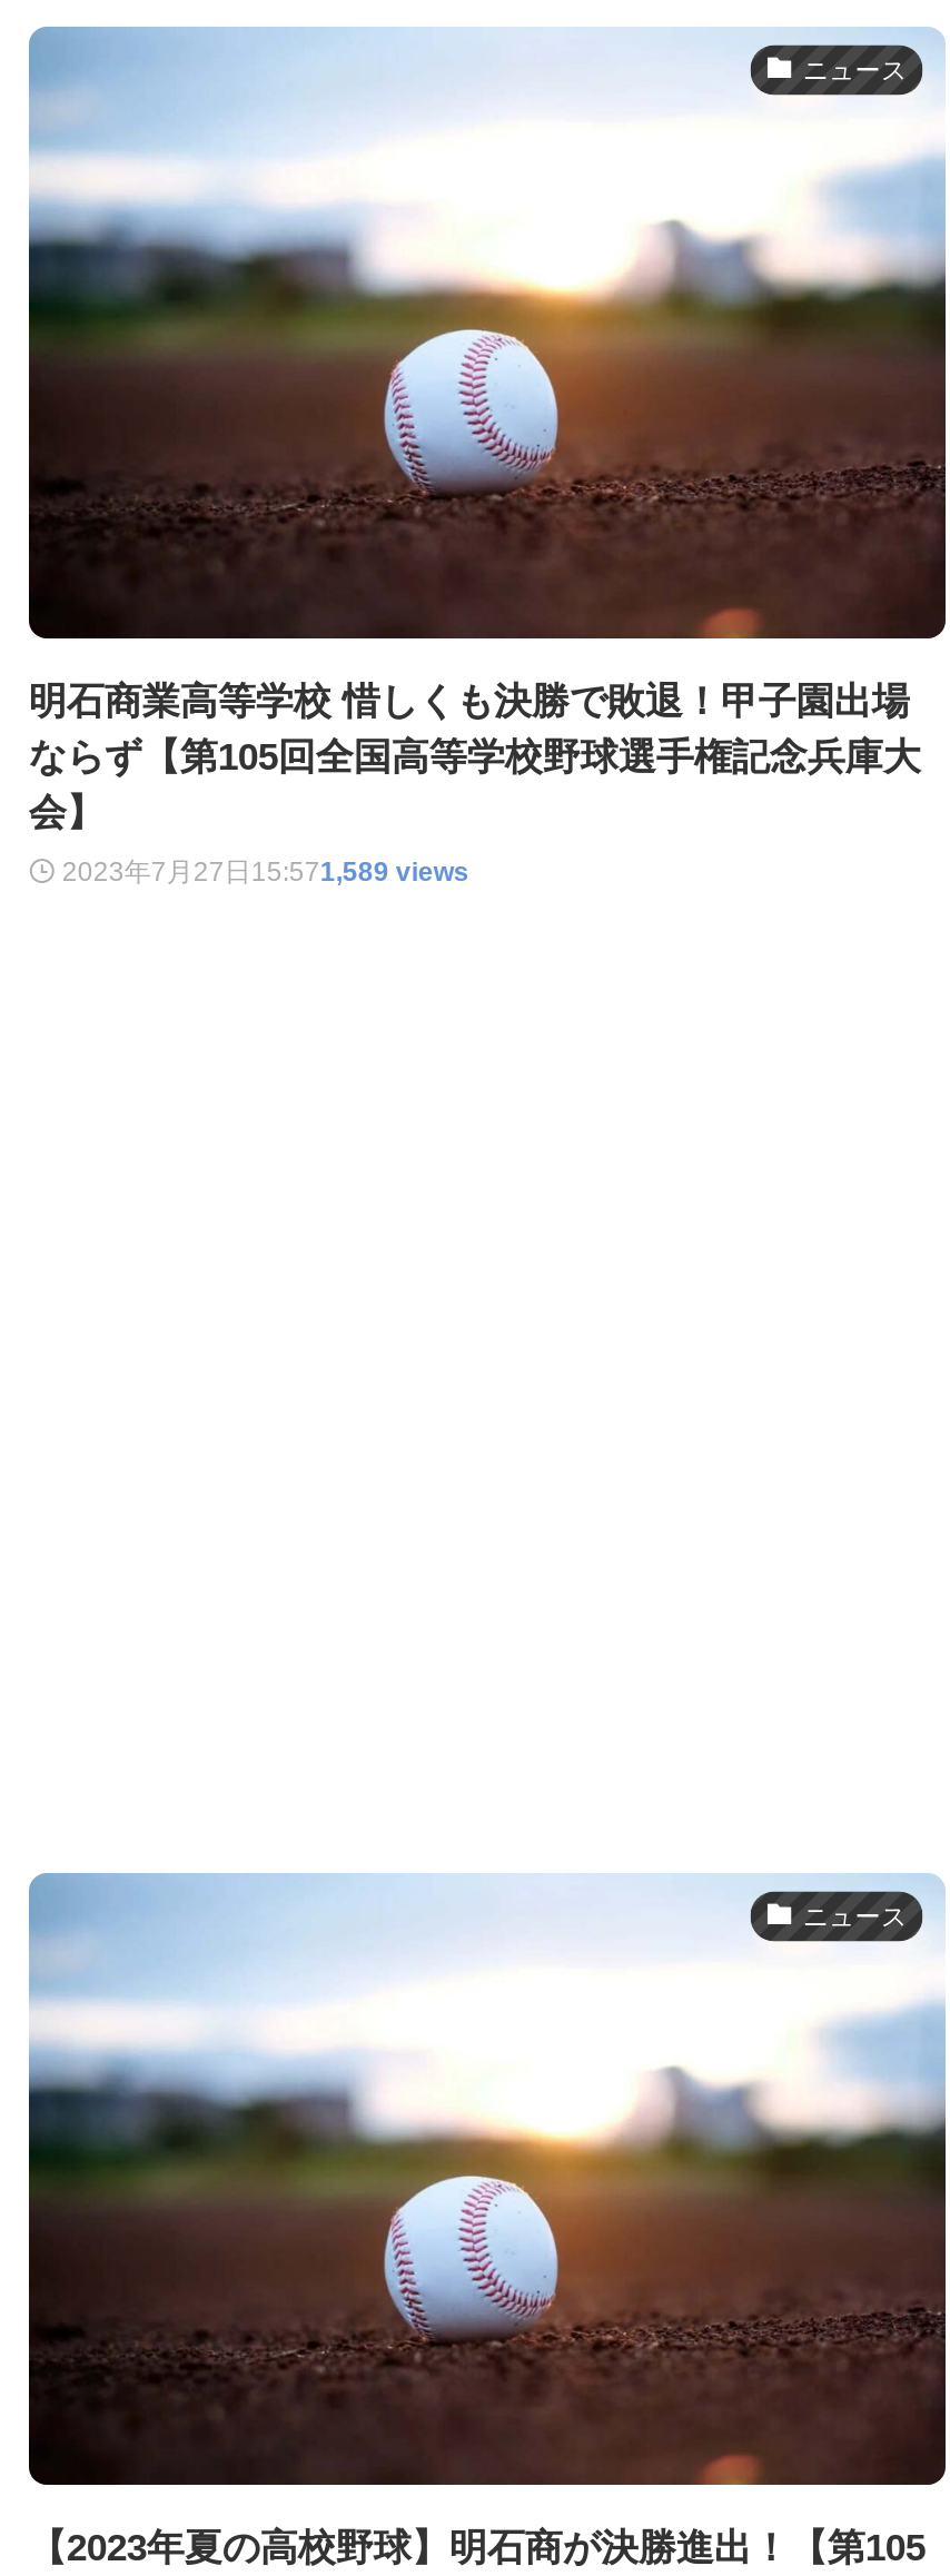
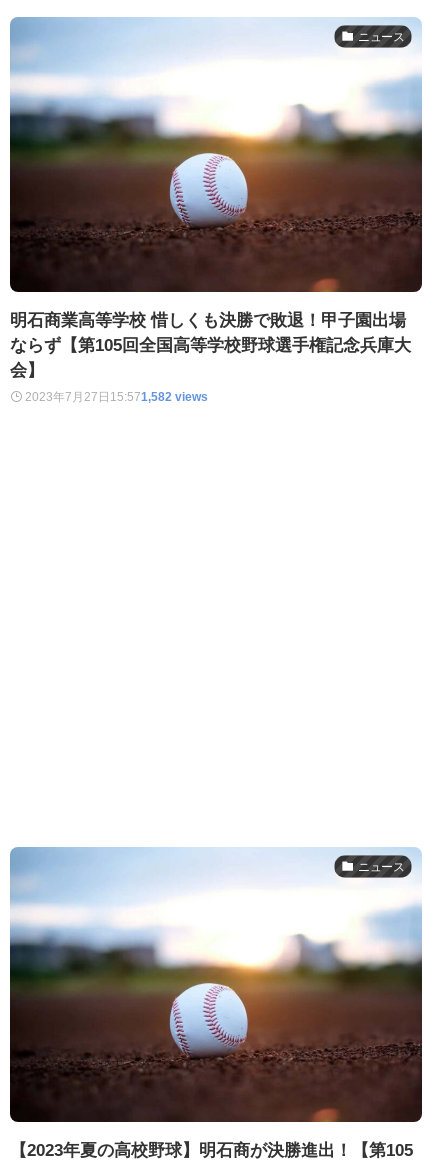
- 2023年7月27日15:571,589 views
+ 2023年7月27日15:571,582 views
